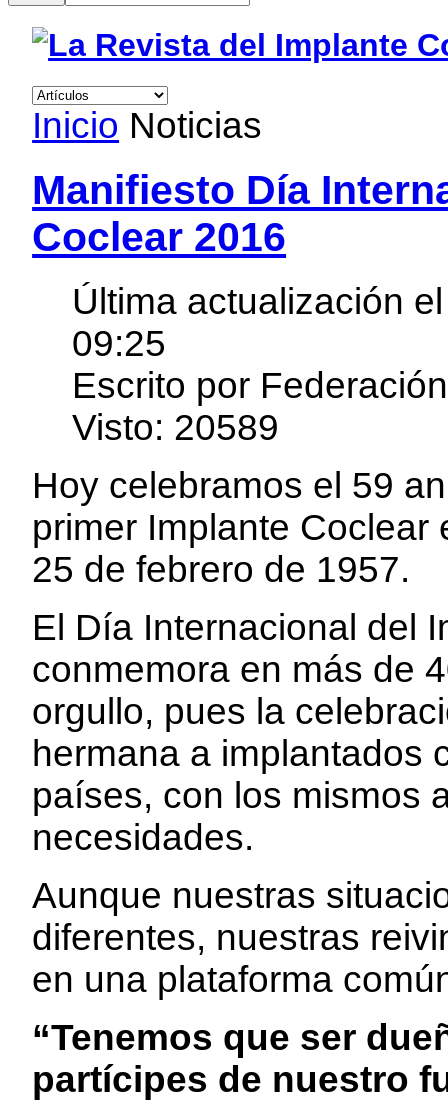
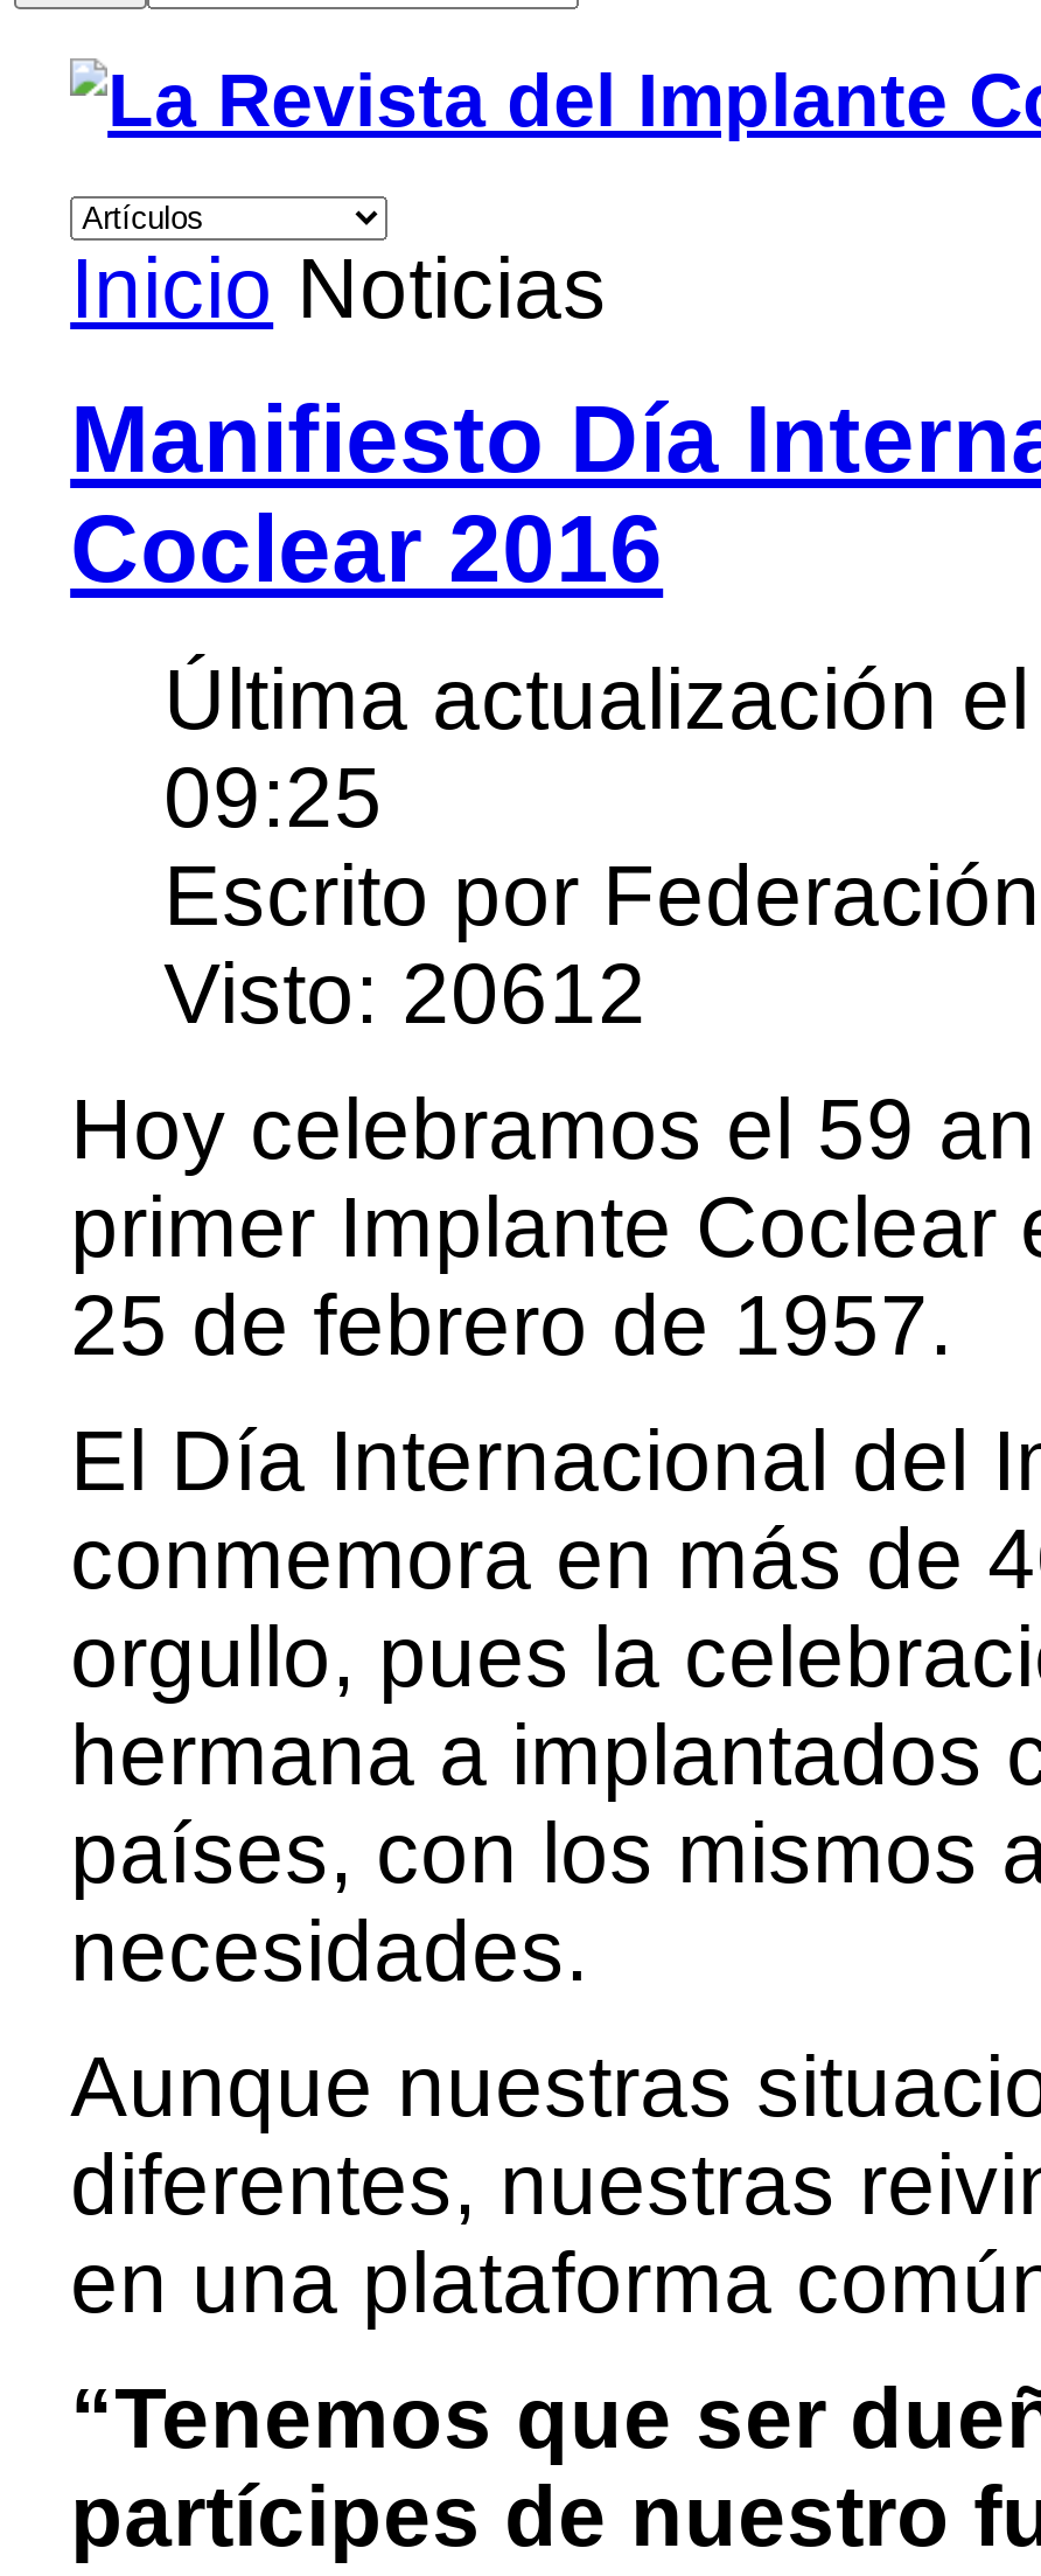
- Visto: 20589
+ Visto: 20612
